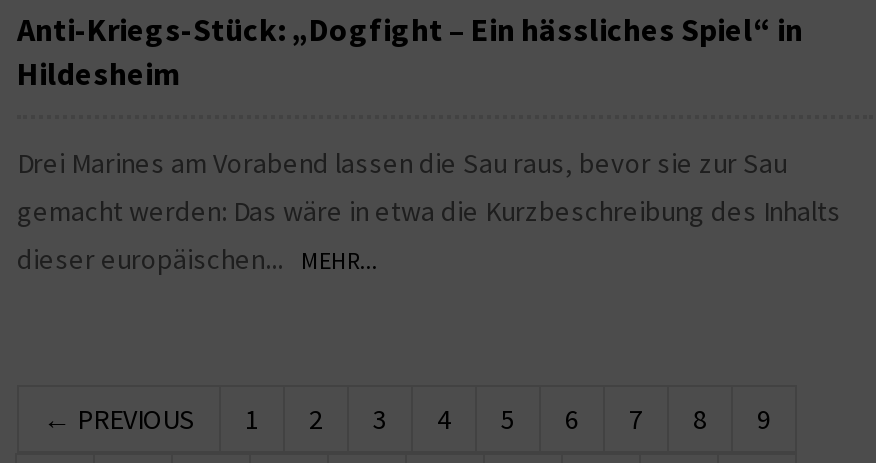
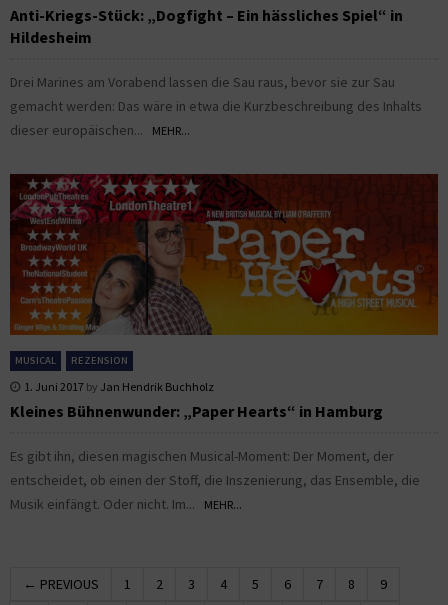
+ [image]
+ MUSICAL
+ REZENSION
+ 1. Juni 2017 by Jan Hendrik Buchholz
+ Kleines Bühnenwunder: „Paper Hearts“ in Hamburg
+ Es gibt ihn, diesen magischen Musical-Moment: Der Moment, der
+ entscheidet, ob einen der Stoff, die Inszenierung, das Ensemble, die
+ Musik einfängt. Oder nicht. Im... MEHR...
